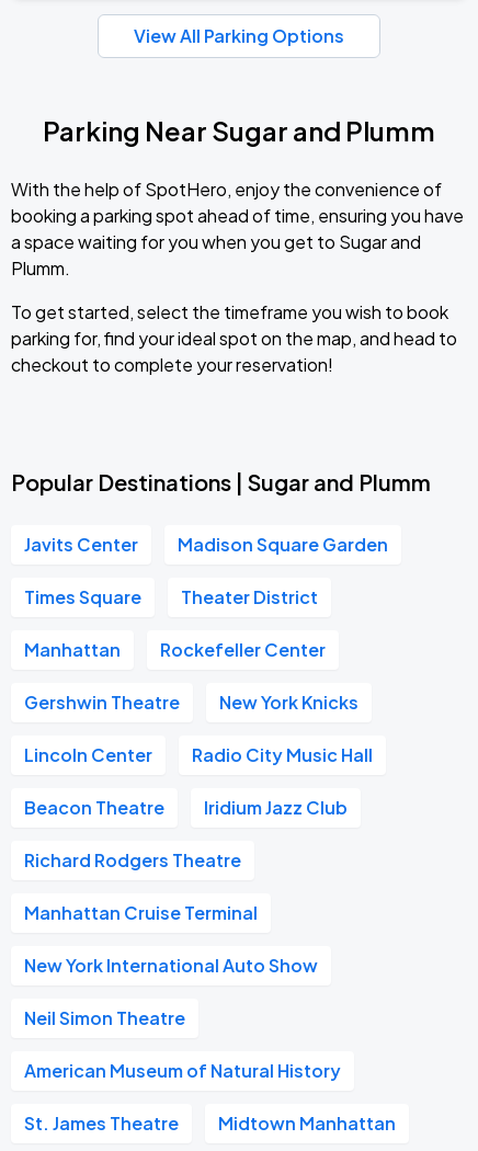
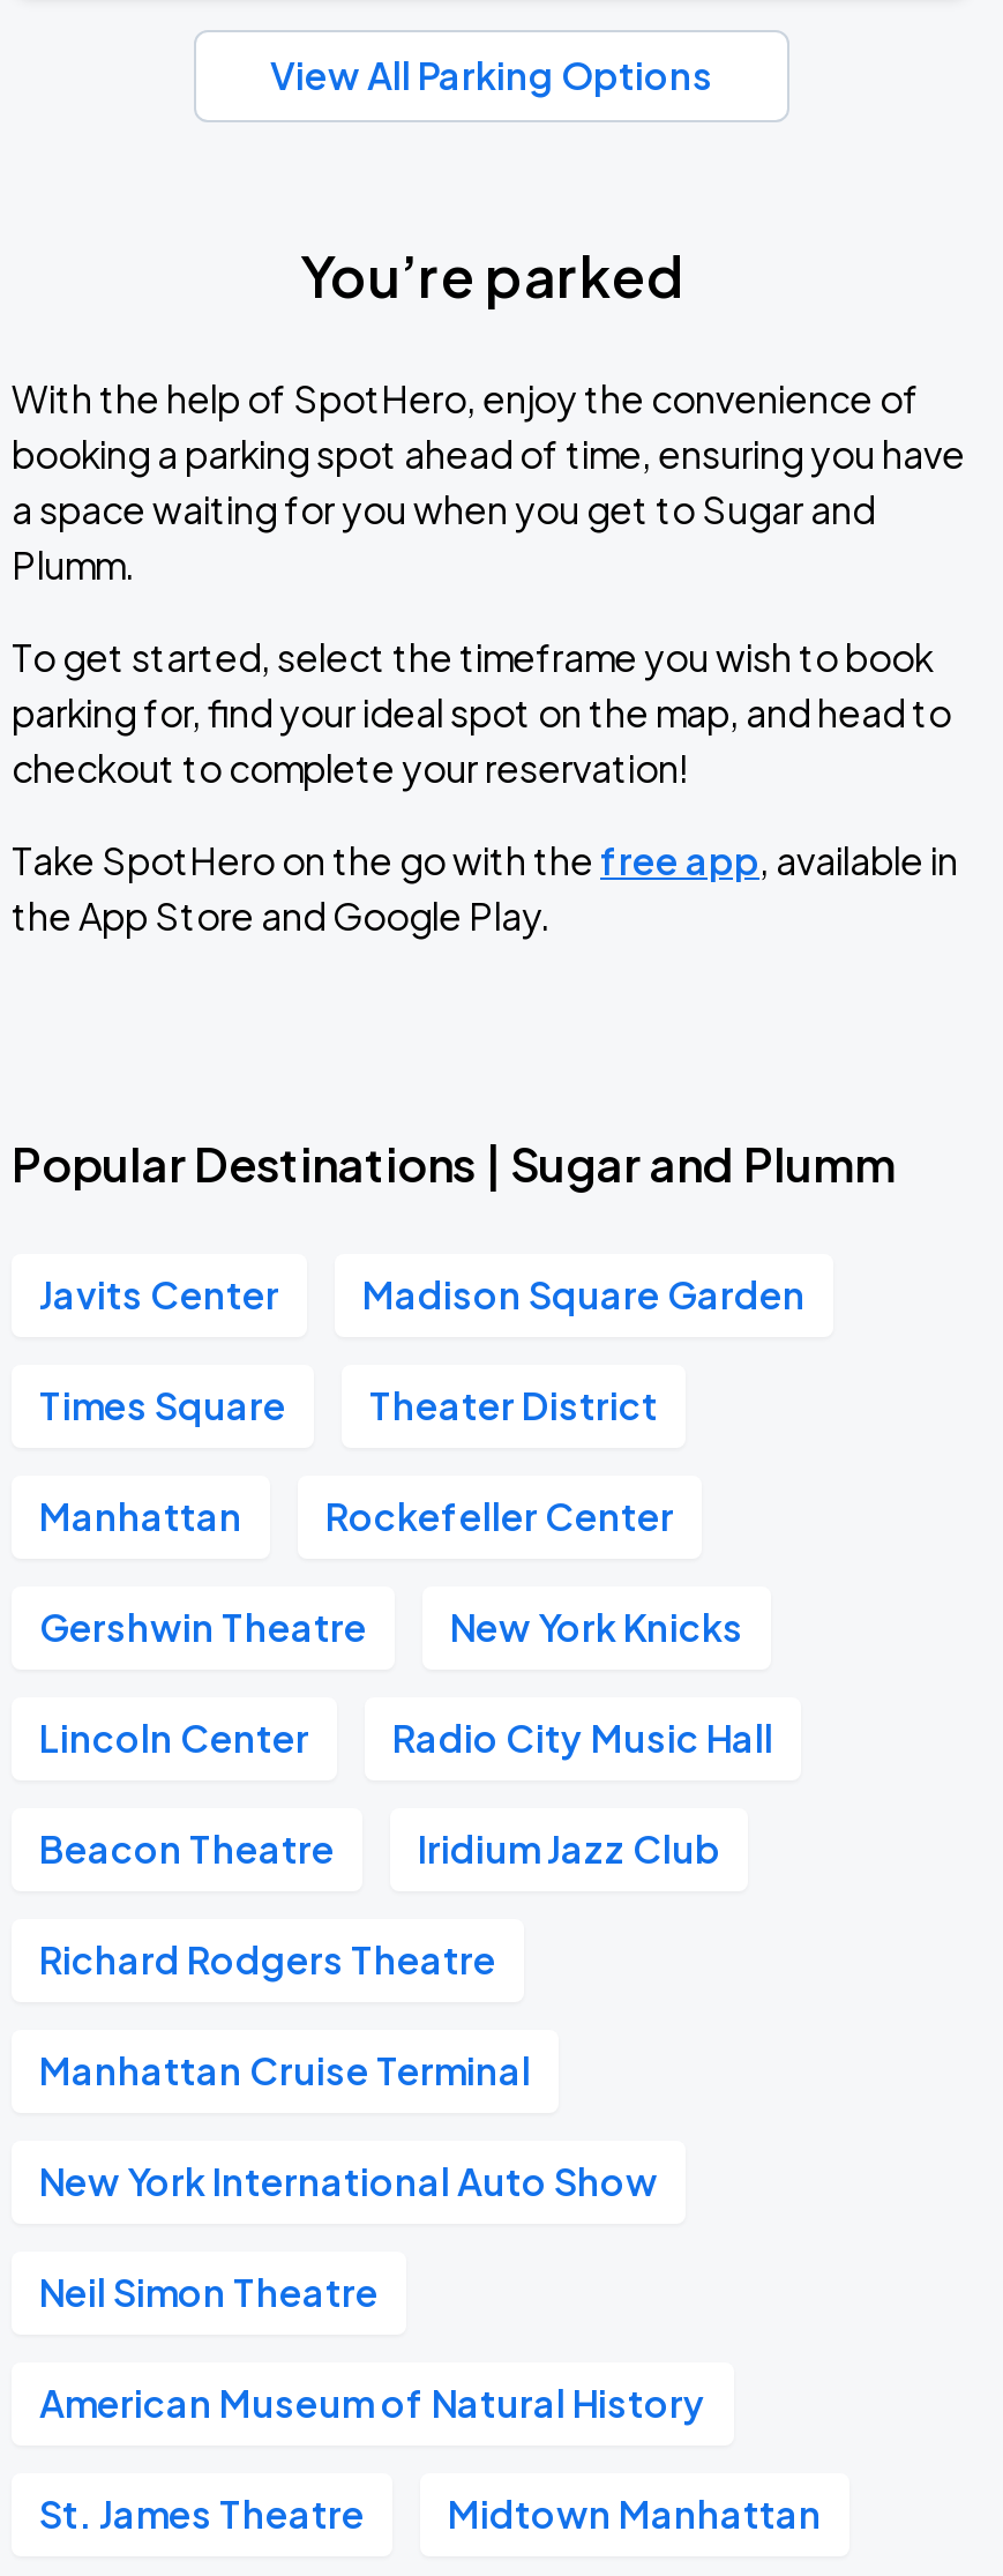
- Parking Near Sugar and Plumm
+ You’re parked

+ Take SpotHero on the go with the free app, available in
+ the App Store and Google Play.
